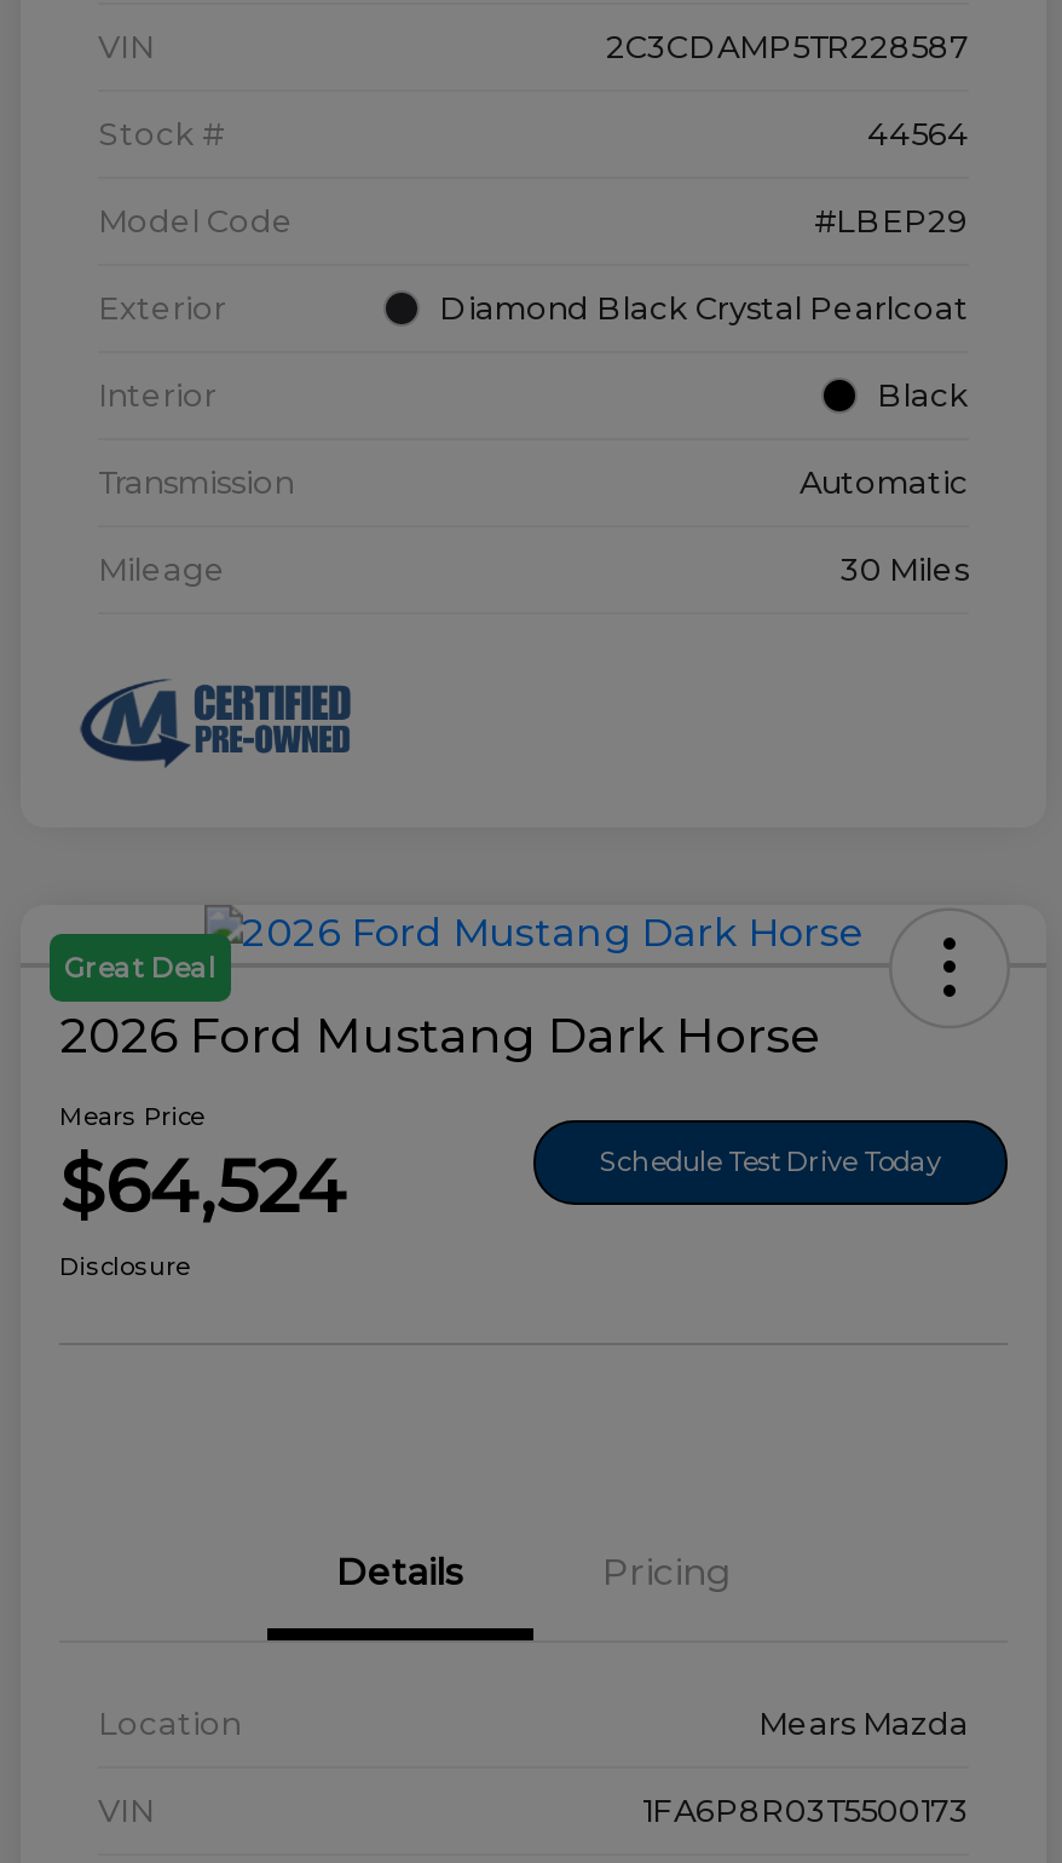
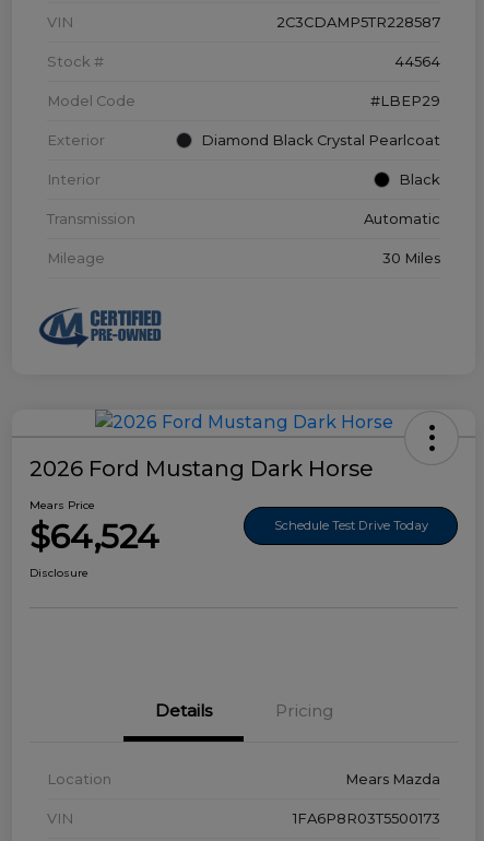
- Great Deal
